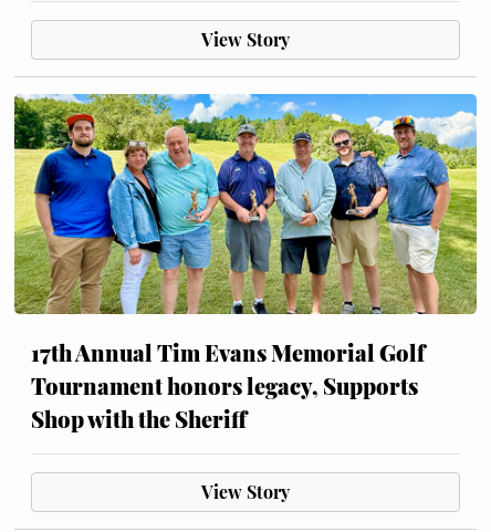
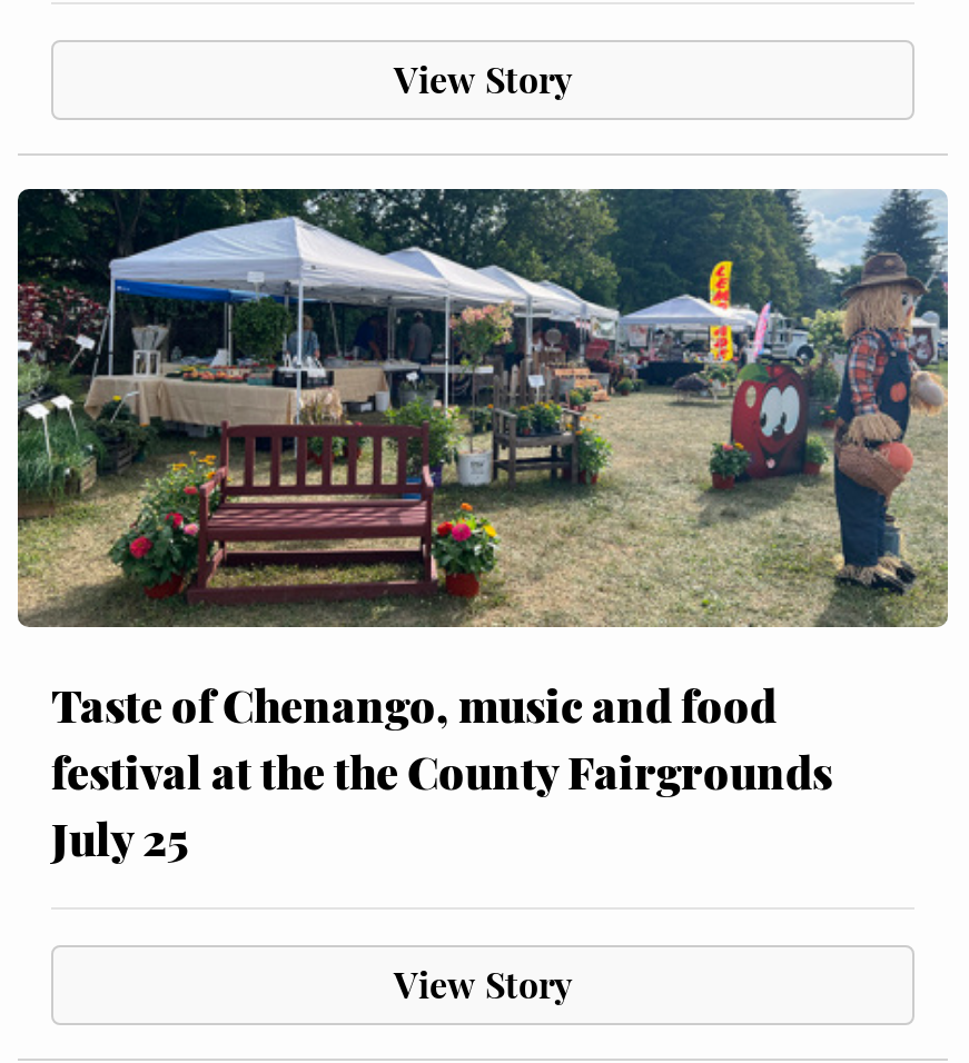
- [image]
- 17th Annual Tim Evans Memorial Golf
- Tournament honors legacy, Supports
- Shop with the Sheriff
+ [image]
+ Taste of Chenango, music and food
+ festival at the the County Fairgrounds
+ July 25
